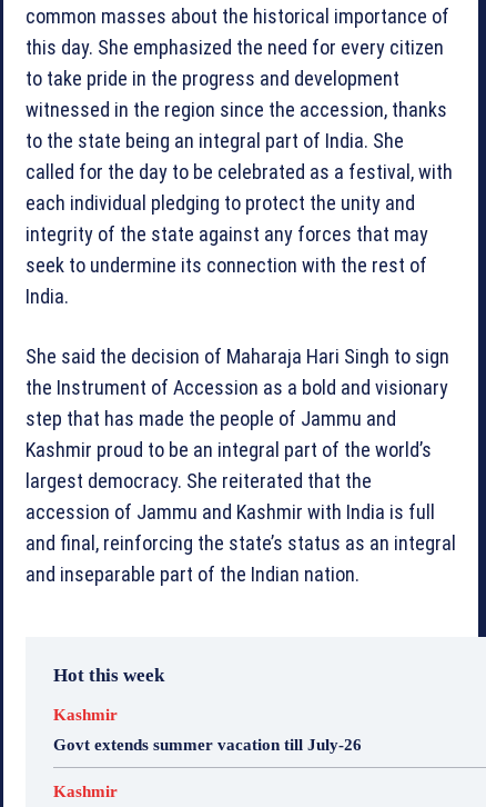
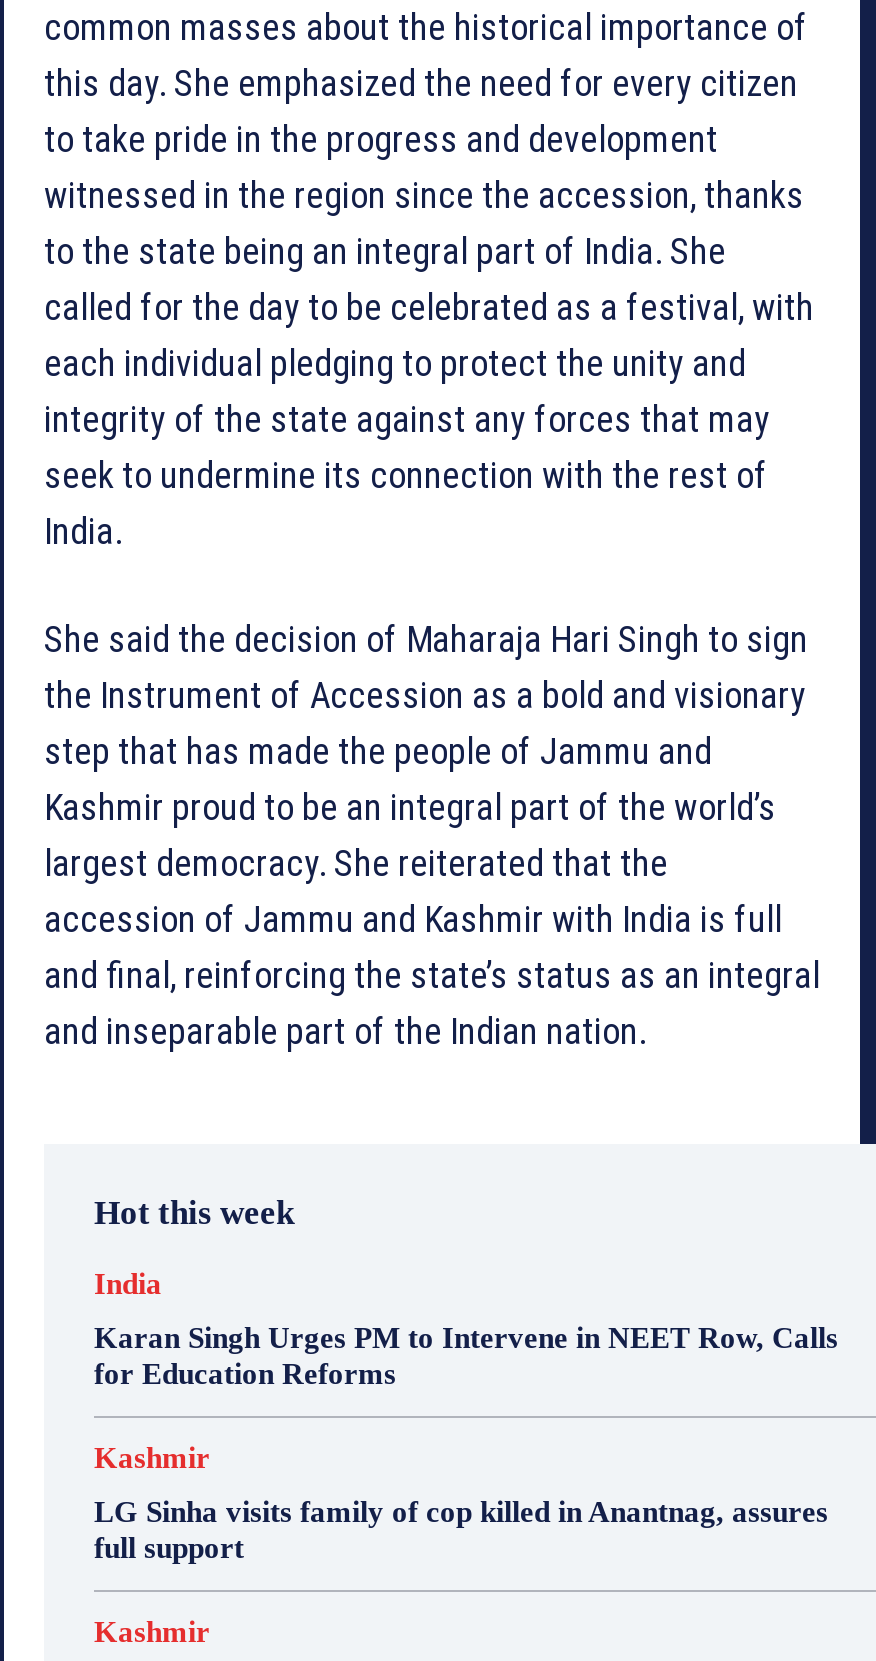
+ India
+ Karan Singh Urges PM to Intervene in NEET Row, Calls
+ for Education Reforms

- Govt extends summer vacation till July-26
+ LG Sinha visits family of cop killed in Anantnag, assures
+ full support
